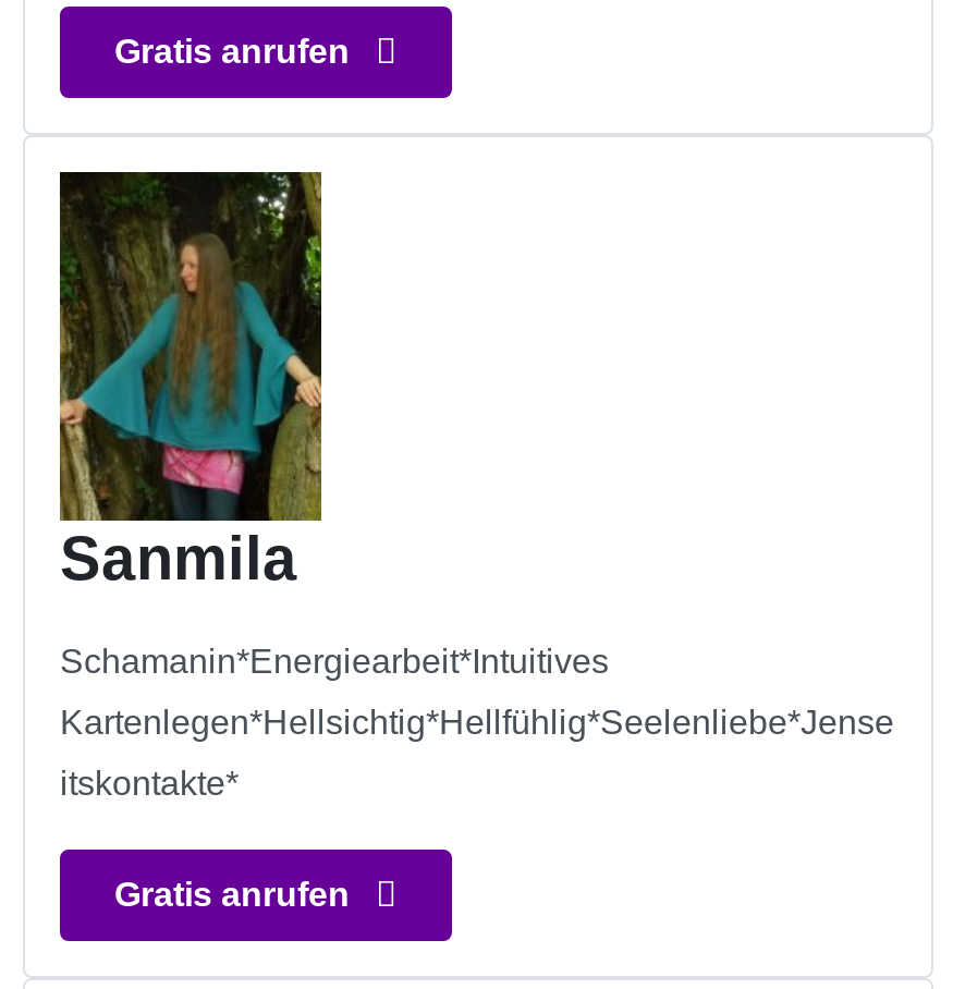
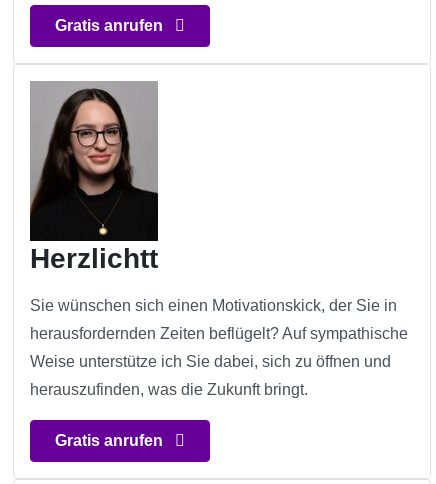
- [image]
- Sanmila
- Schamanin*Energiearbeit*Intuitives
- Kartenlegen*Hellsichtig*Hellfühlig*Seelenliebe*Jense
- itskontakte*
+ [image]
+ Herzlichtt
+ Sie wünschen sich einen Motivationskick, der Sie in
+ herausfordernden Zeiten beflügelt? Auf sympathische
+ Weise unterstütze ich Sie dabei, sich zu öffnen und
+ herauszufinden, was die Zukunft bringt.
